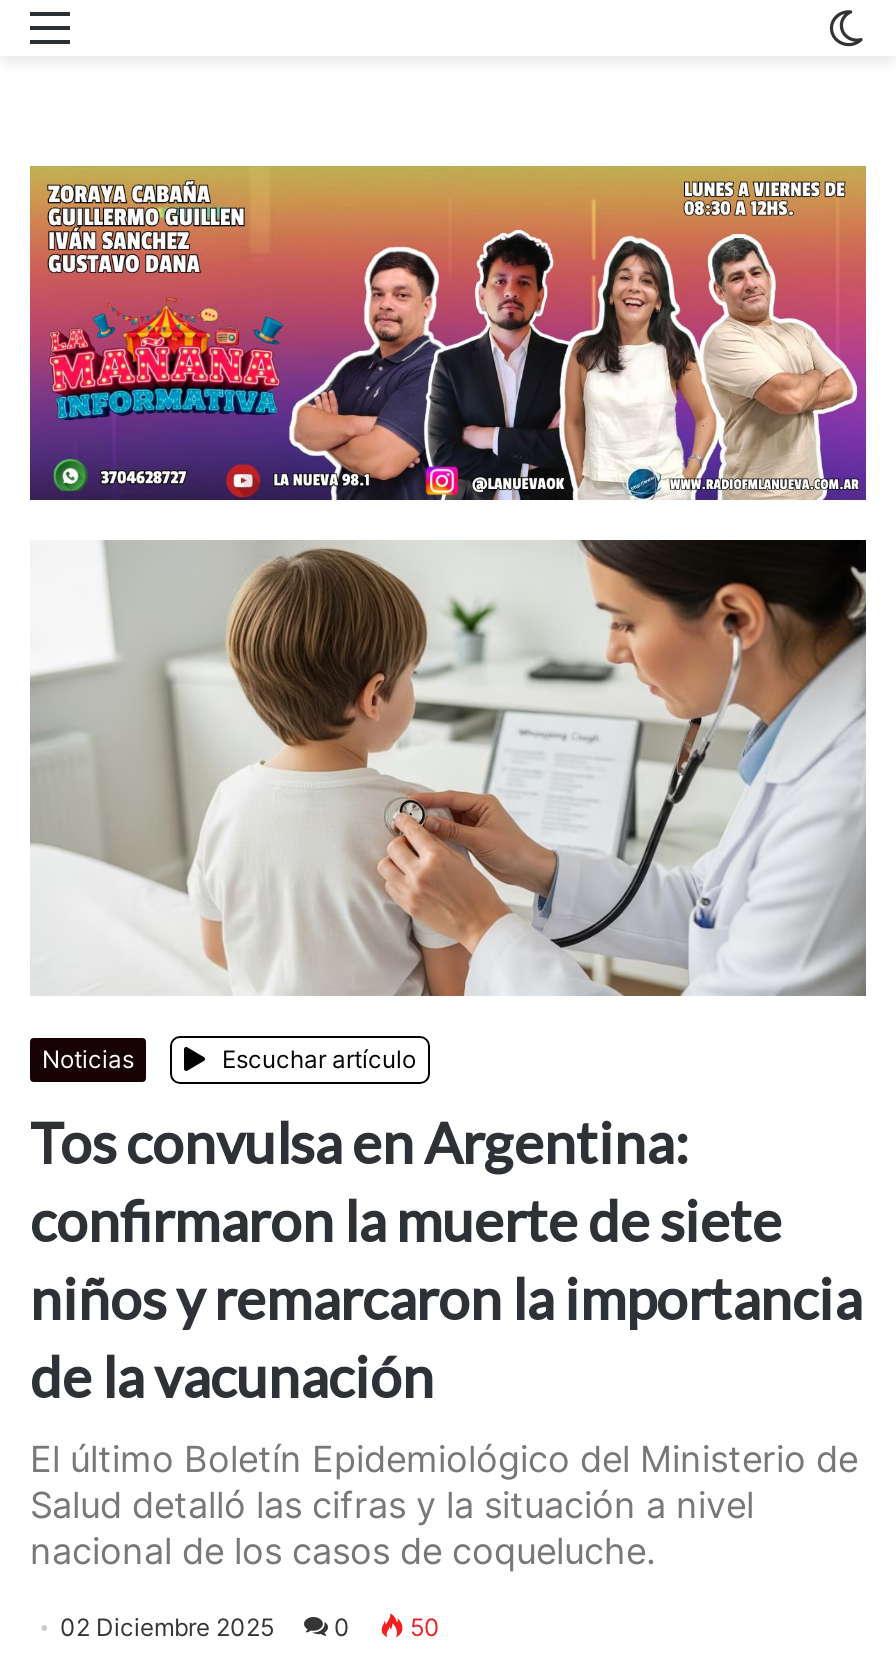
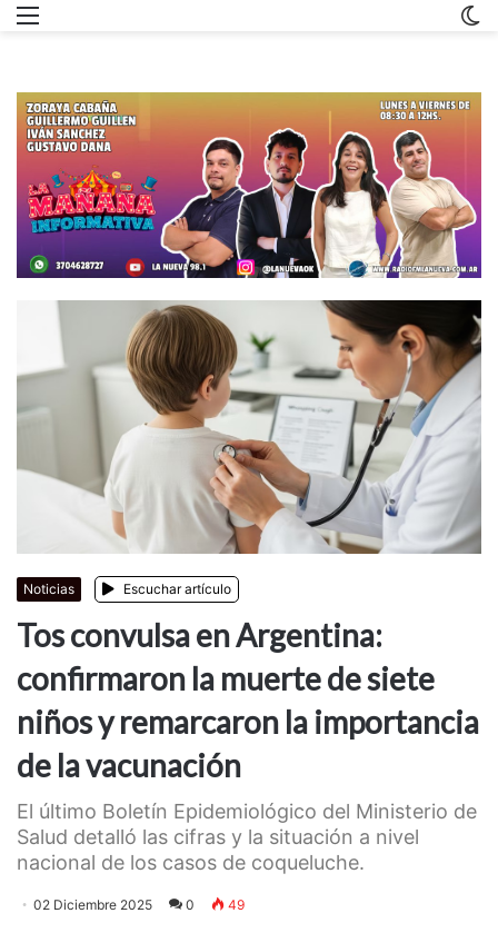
- 02 Diciembre 2025 0 50
+ 02 Diciembre 2025 0 49
